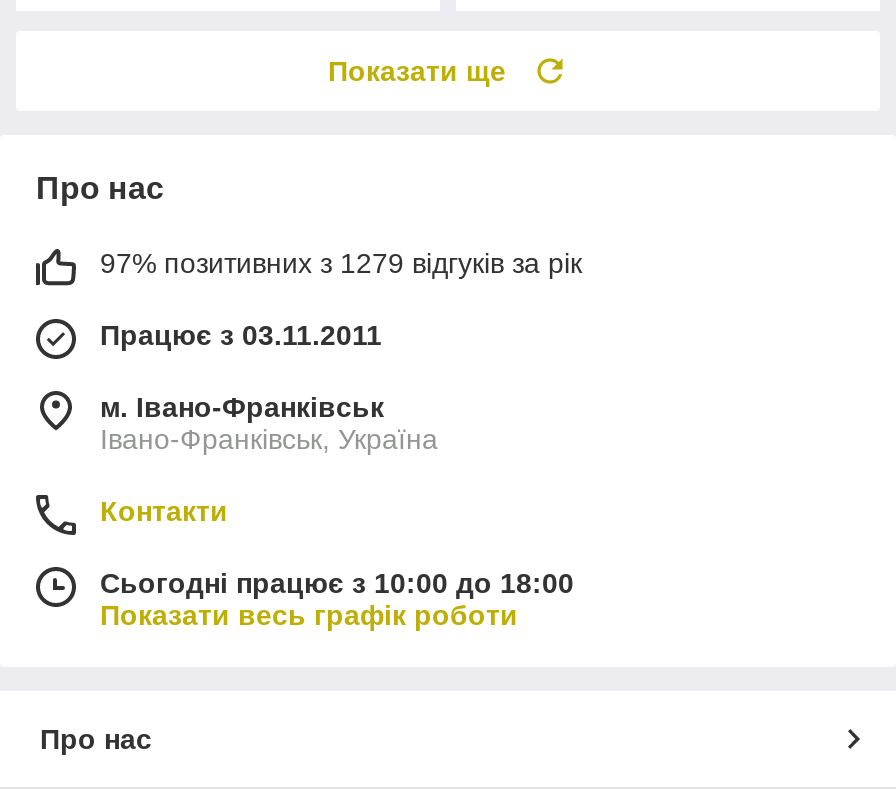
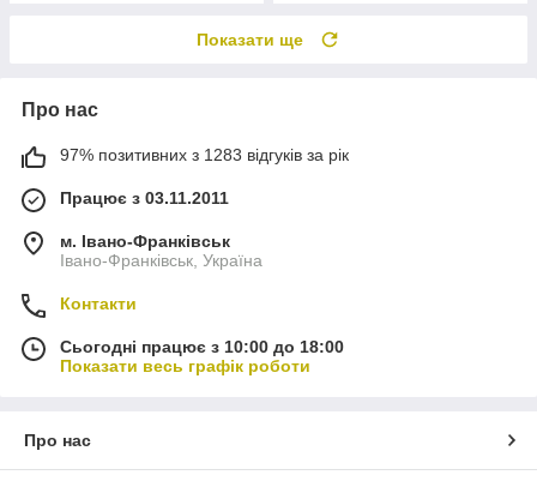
- 97% позитивних з 1279 відгуків за рік
+ 97% позитивних з 1283 відгуків за рік
